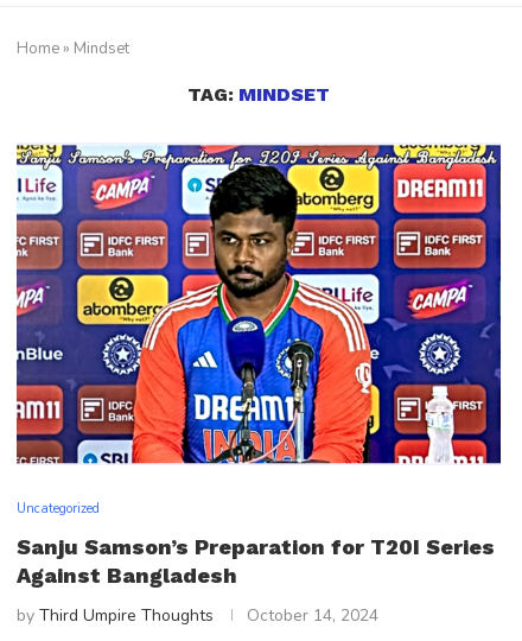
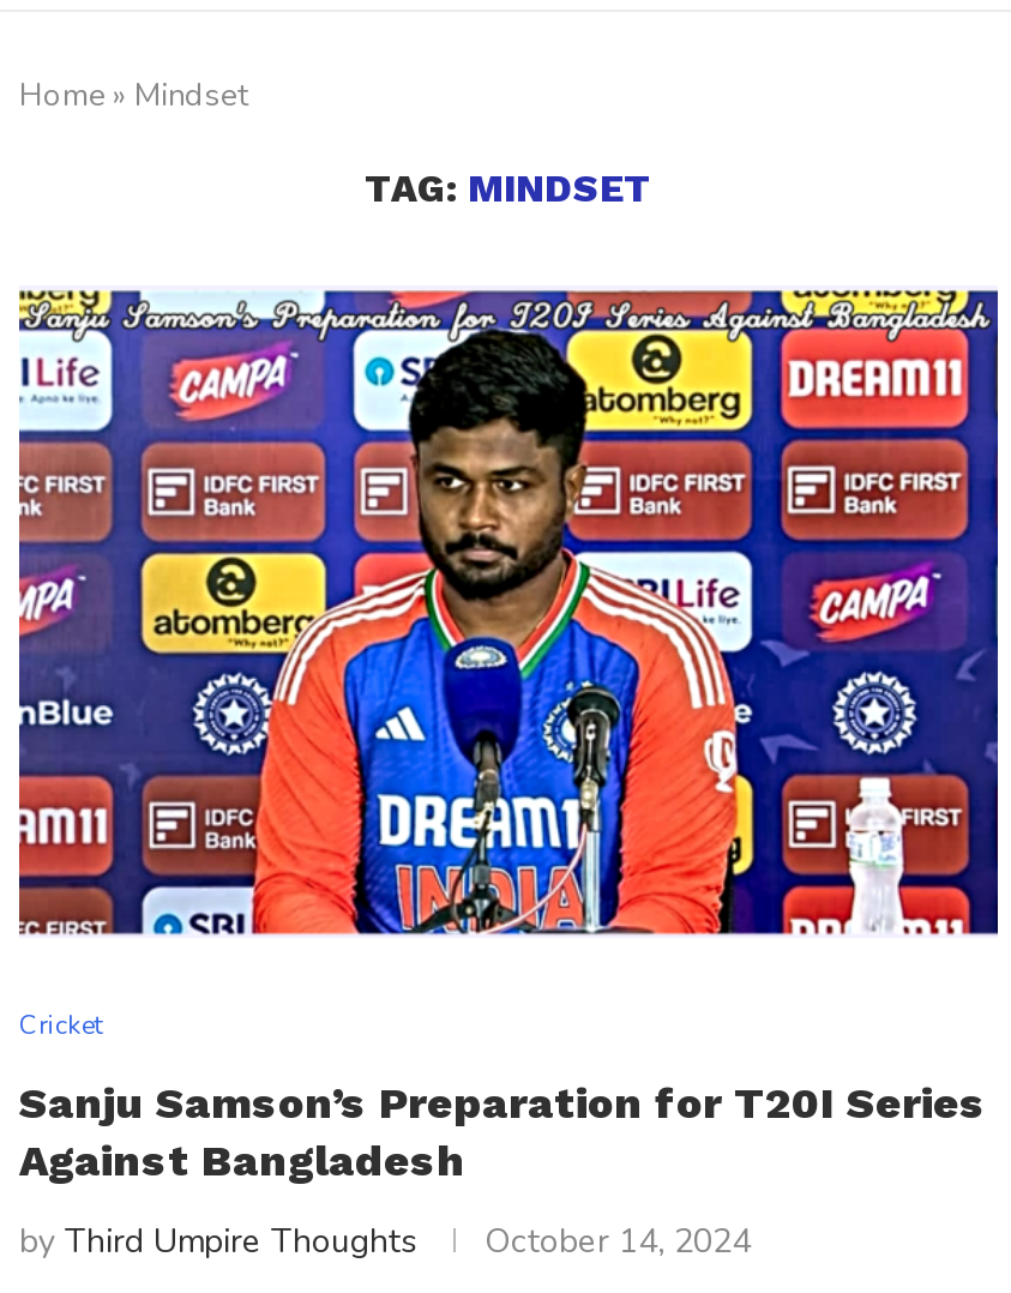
- Uncategorized
+ Cricket
